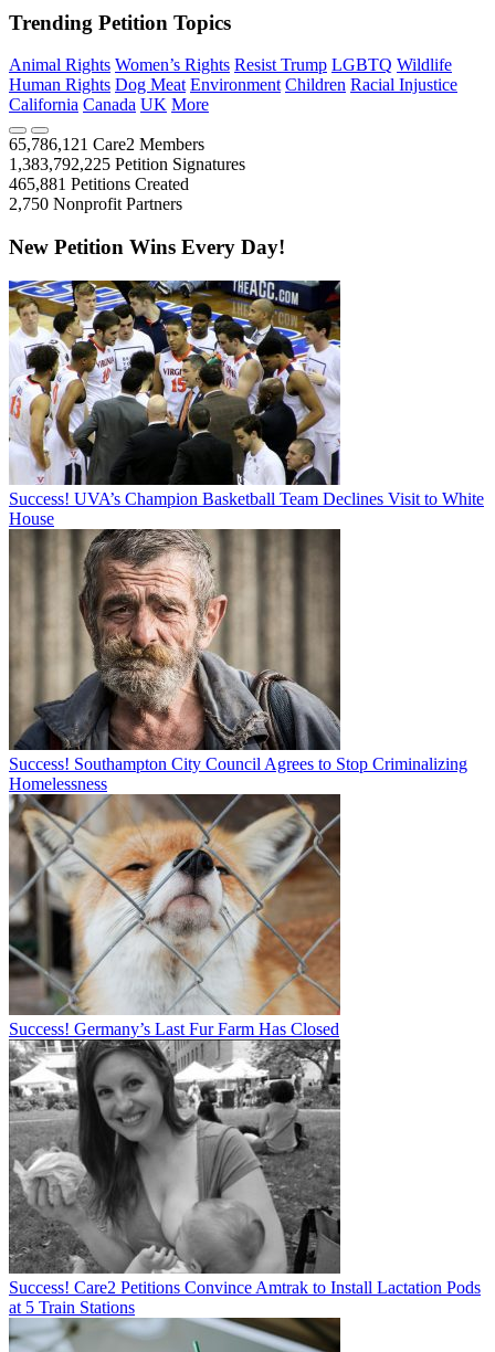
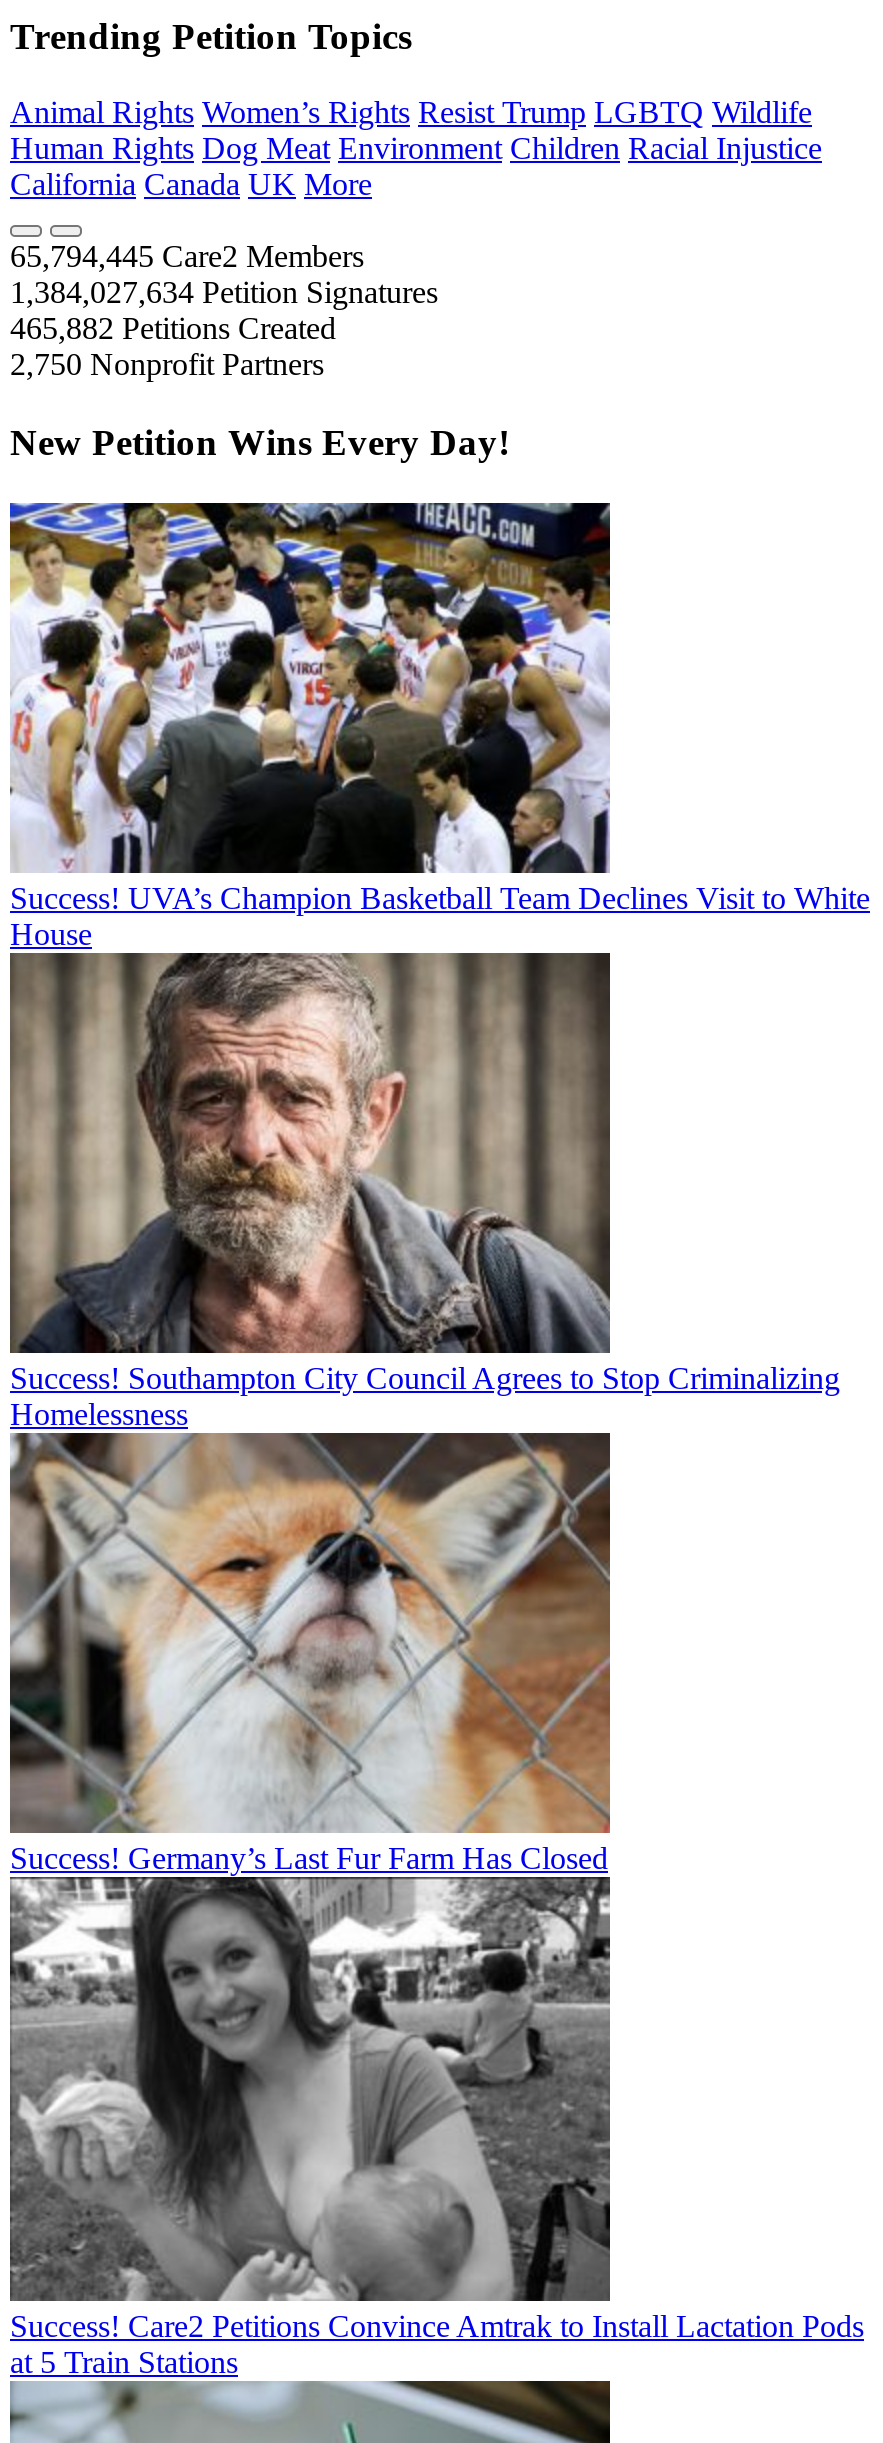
- 65,786,121 Care2 Members
+ 65,794,445 Care2 Members

- 1,383,792,225 Petition Signatures
+ 1,384,027,634 Petition Signatures

- 465,881 Petitions Created
+ 465,882 Petitions Created
